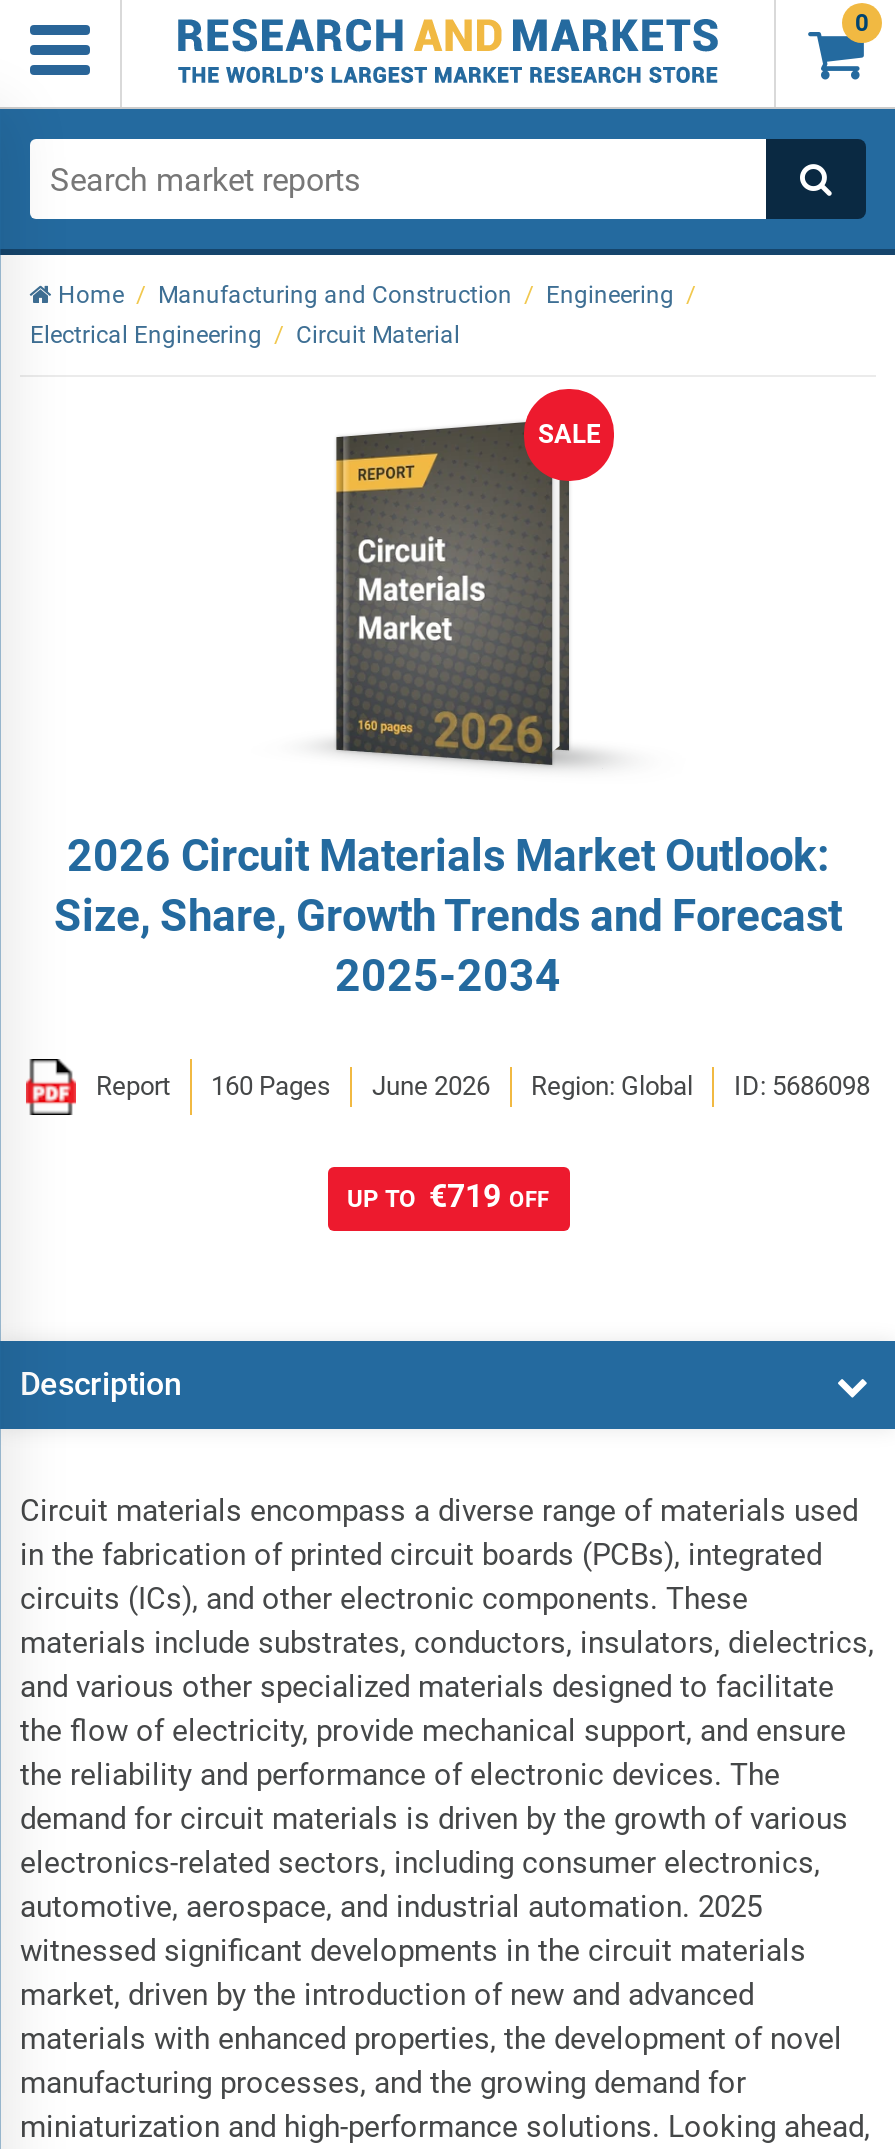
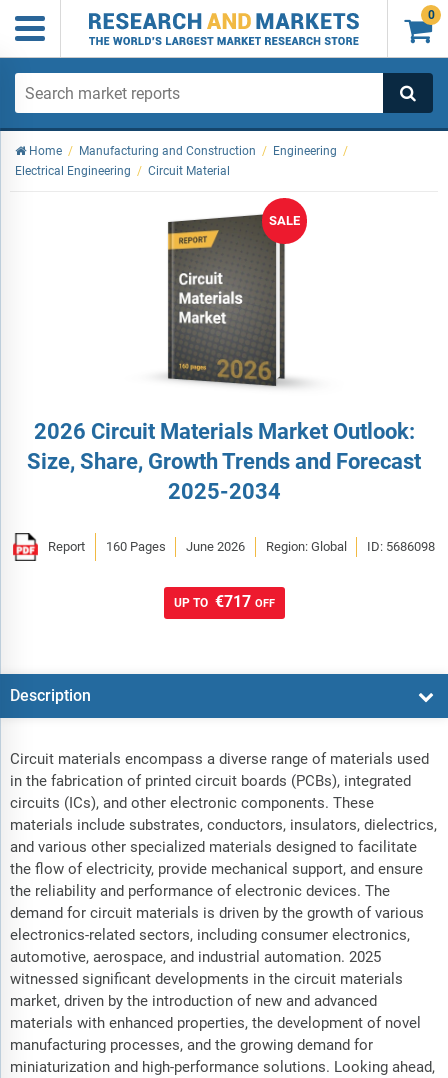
- UP TO €719 OFF
+ UP TO €717 OFF
